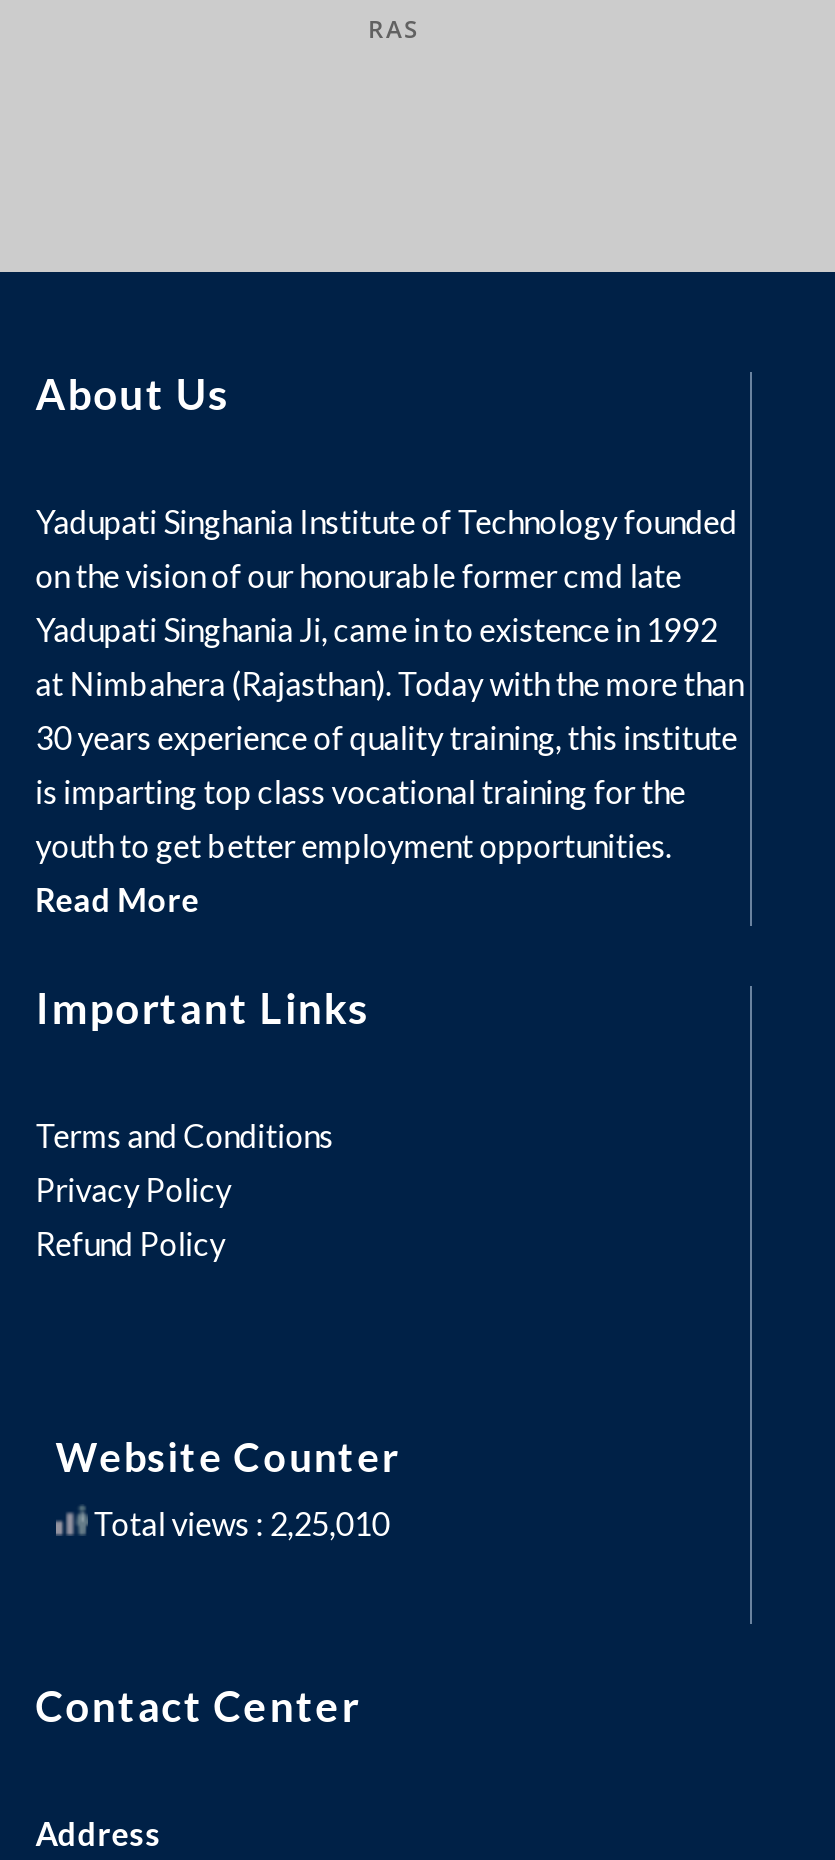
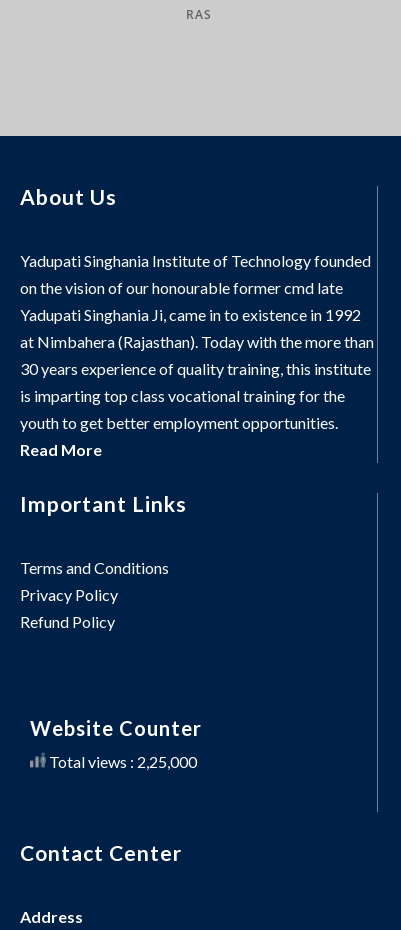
- Total views : 2,25,010
+ Total views : 2,25,000
